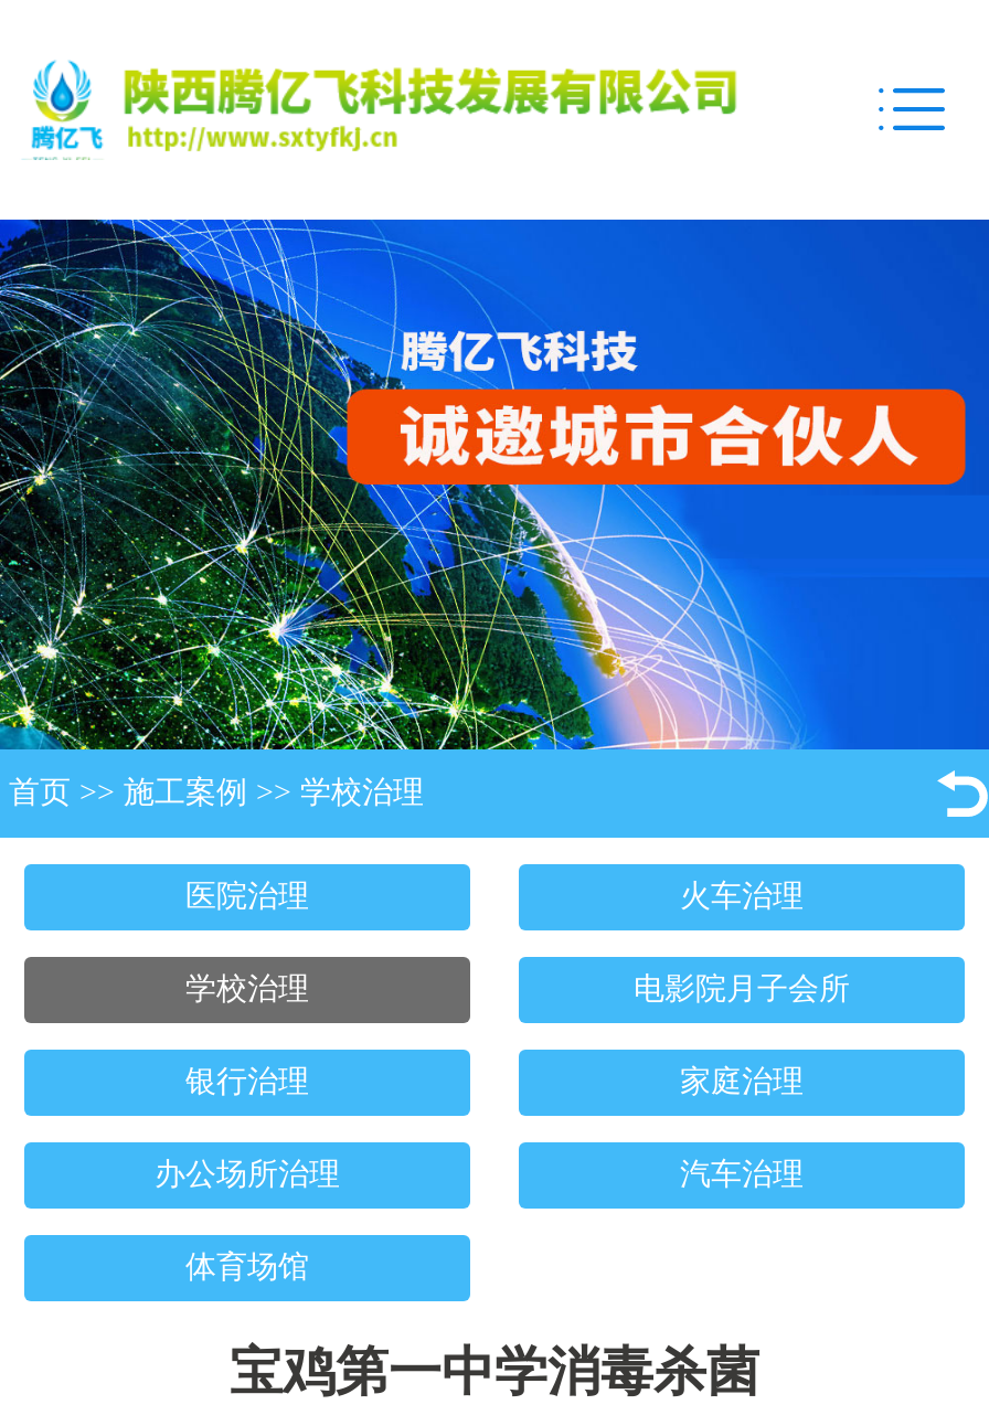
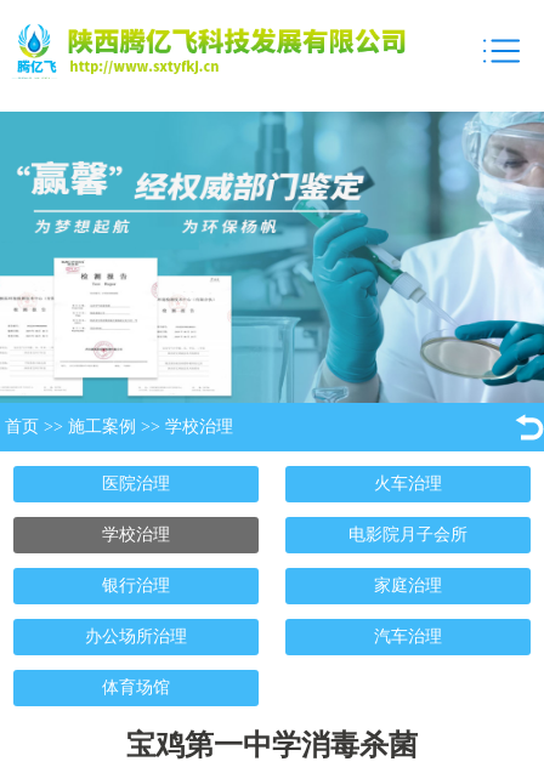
- [image]
+ [image]
